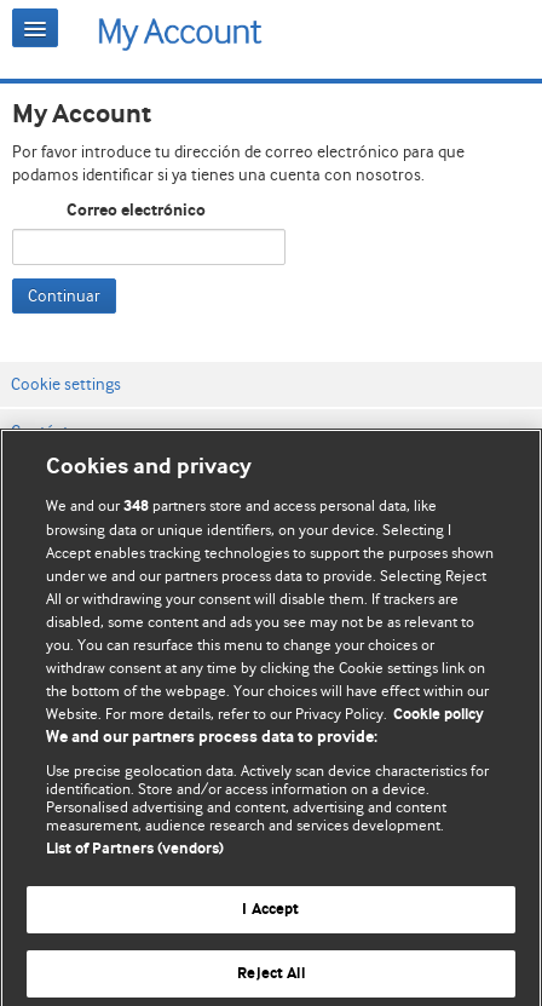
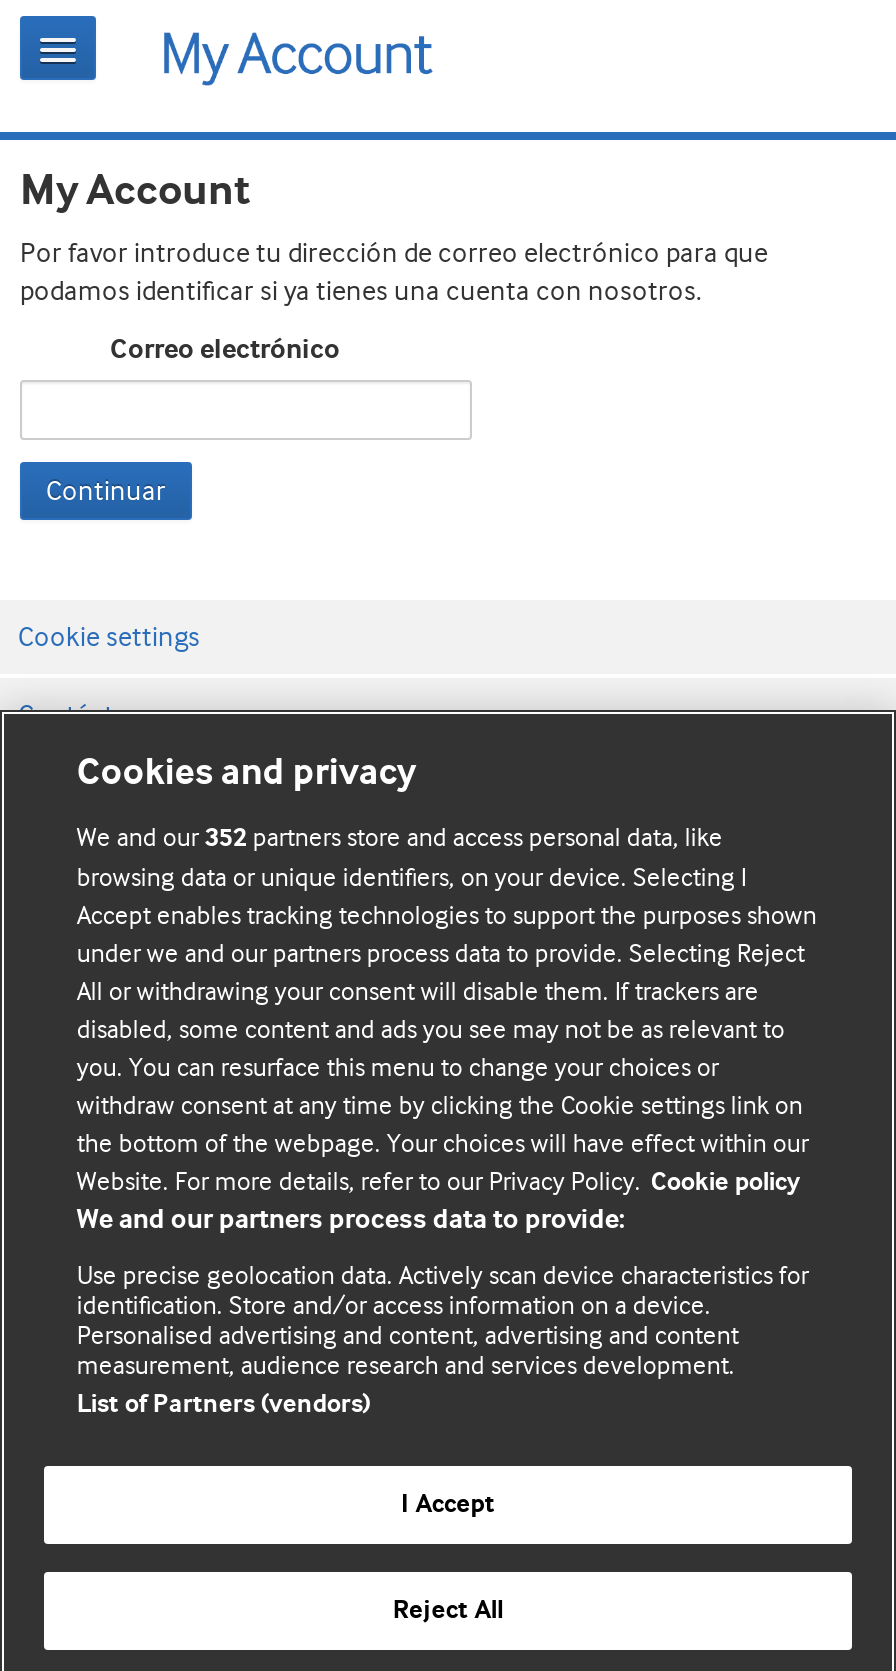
- We and our 348 partners store and access personal data, like
+ We and our 352 partners store and access personal data, like
